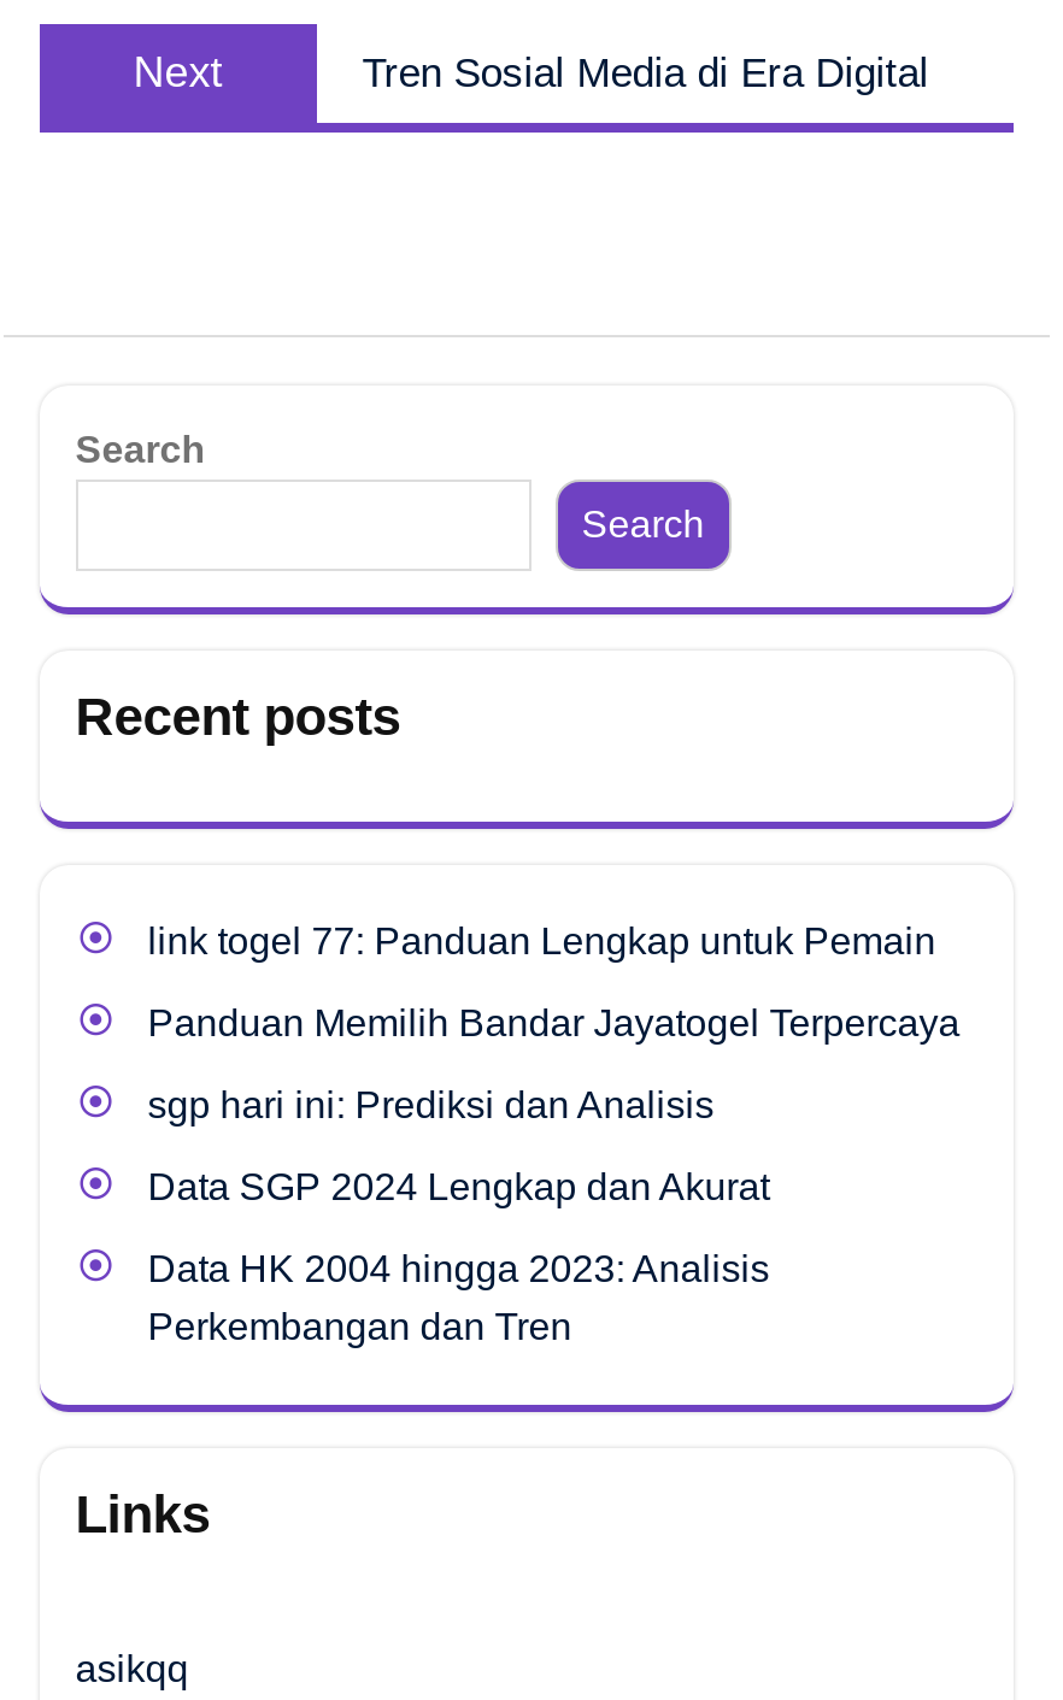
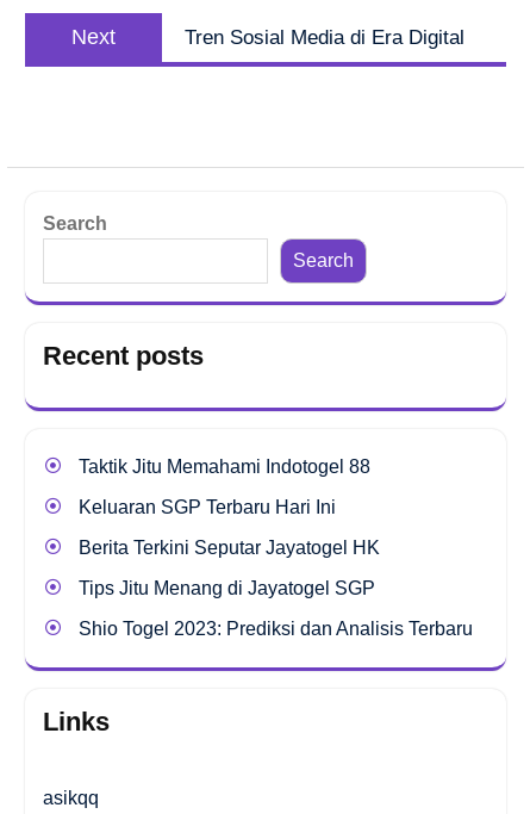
- link togel 77: Panduan Lengkap untuk Pemain
+ Taktik Jitu Memahami Indotogel 88

- Panduan Memilih Bandar Jayatogel Terpercaya
+ Keluaran SGP Terbaru Hari Ini

- sgp hari ini: Prediksi dan Analisis
+ Berita Terkini Seputar Jayatogel HK

- Data SGP 2024 Lengkap dan Akurat
+ Tips Jitu Menang di Jayatogel SGP

- Data HK 2004 hingga 2023: Analisis
- Perkembangan dan Tren
+ Shio Togel 2023: Prediksi dan Analisis Terbaru
